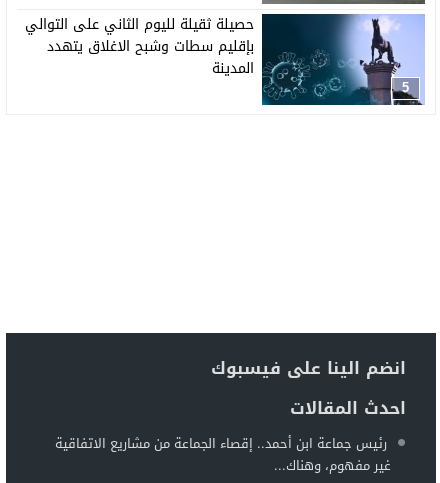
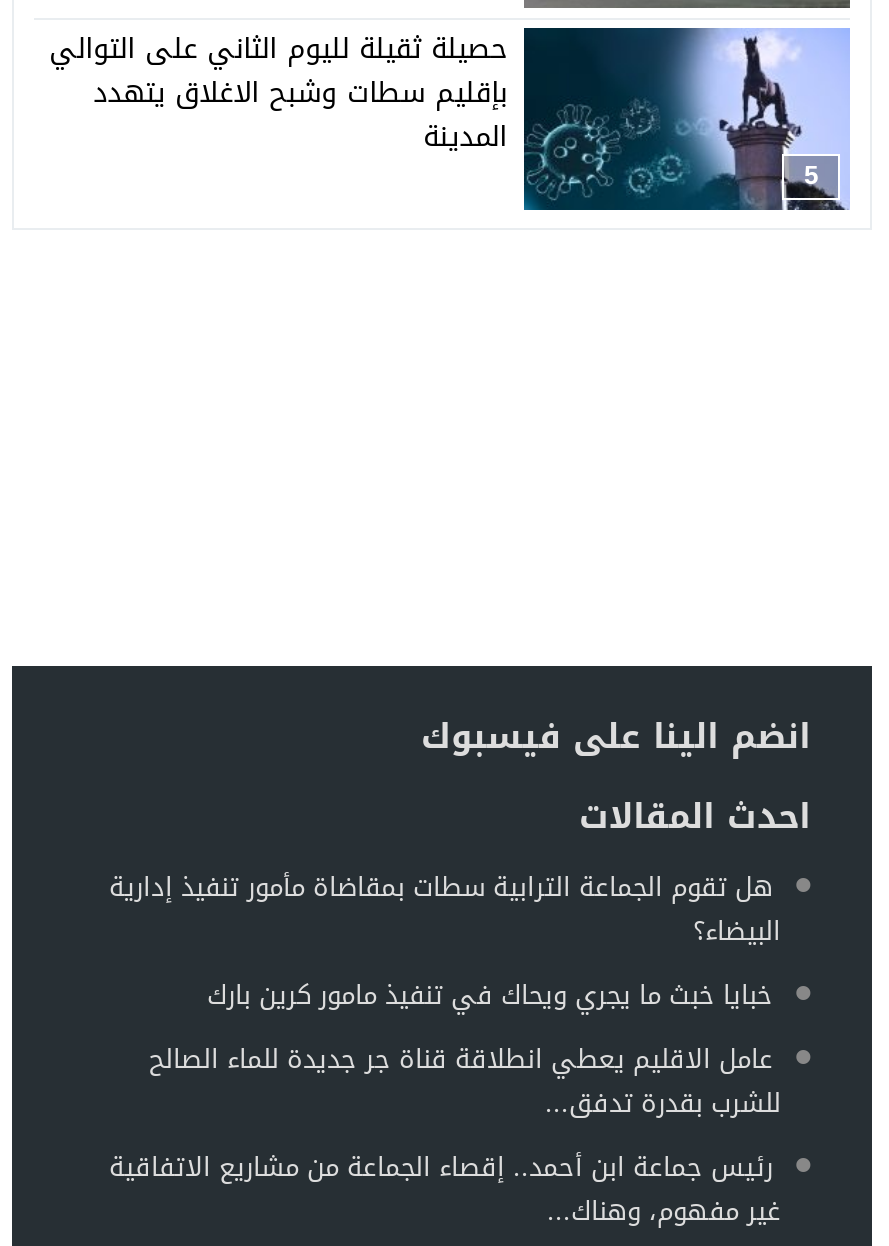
+ هل تقوم الجماعة الترابية سطات بمقاضاة مأمور تنفيذ إدارية
+ البيضاء؟
+ خبايا خبث ما يجري ويحاك في تنفيذ مامور كرين بارك
+ عامل الاقليم يعطي انطلاقة قناة جر جديدة للماء الصالح
+ للشرب بقدرة تدفق...
